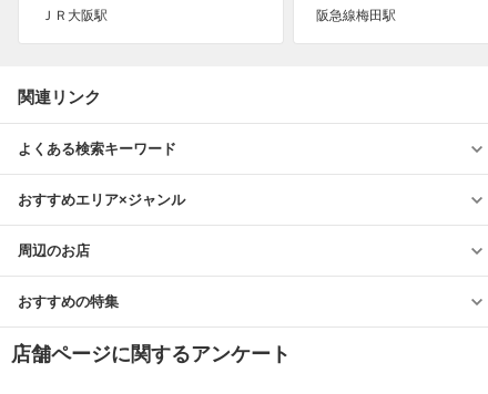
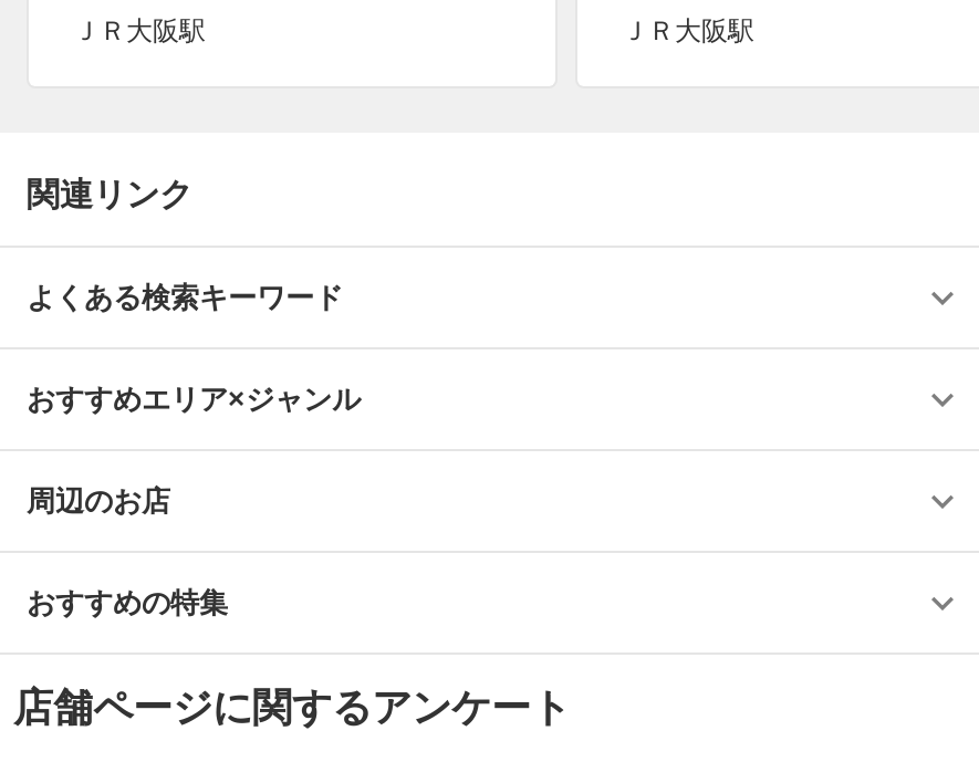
- 阪急線梅田駅
+ ＪＲ大阪駅
